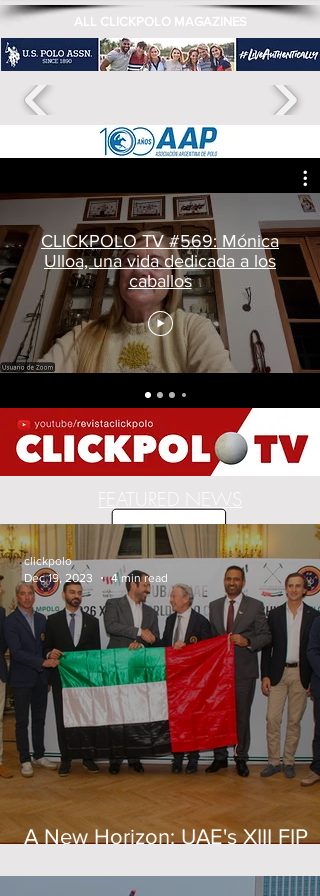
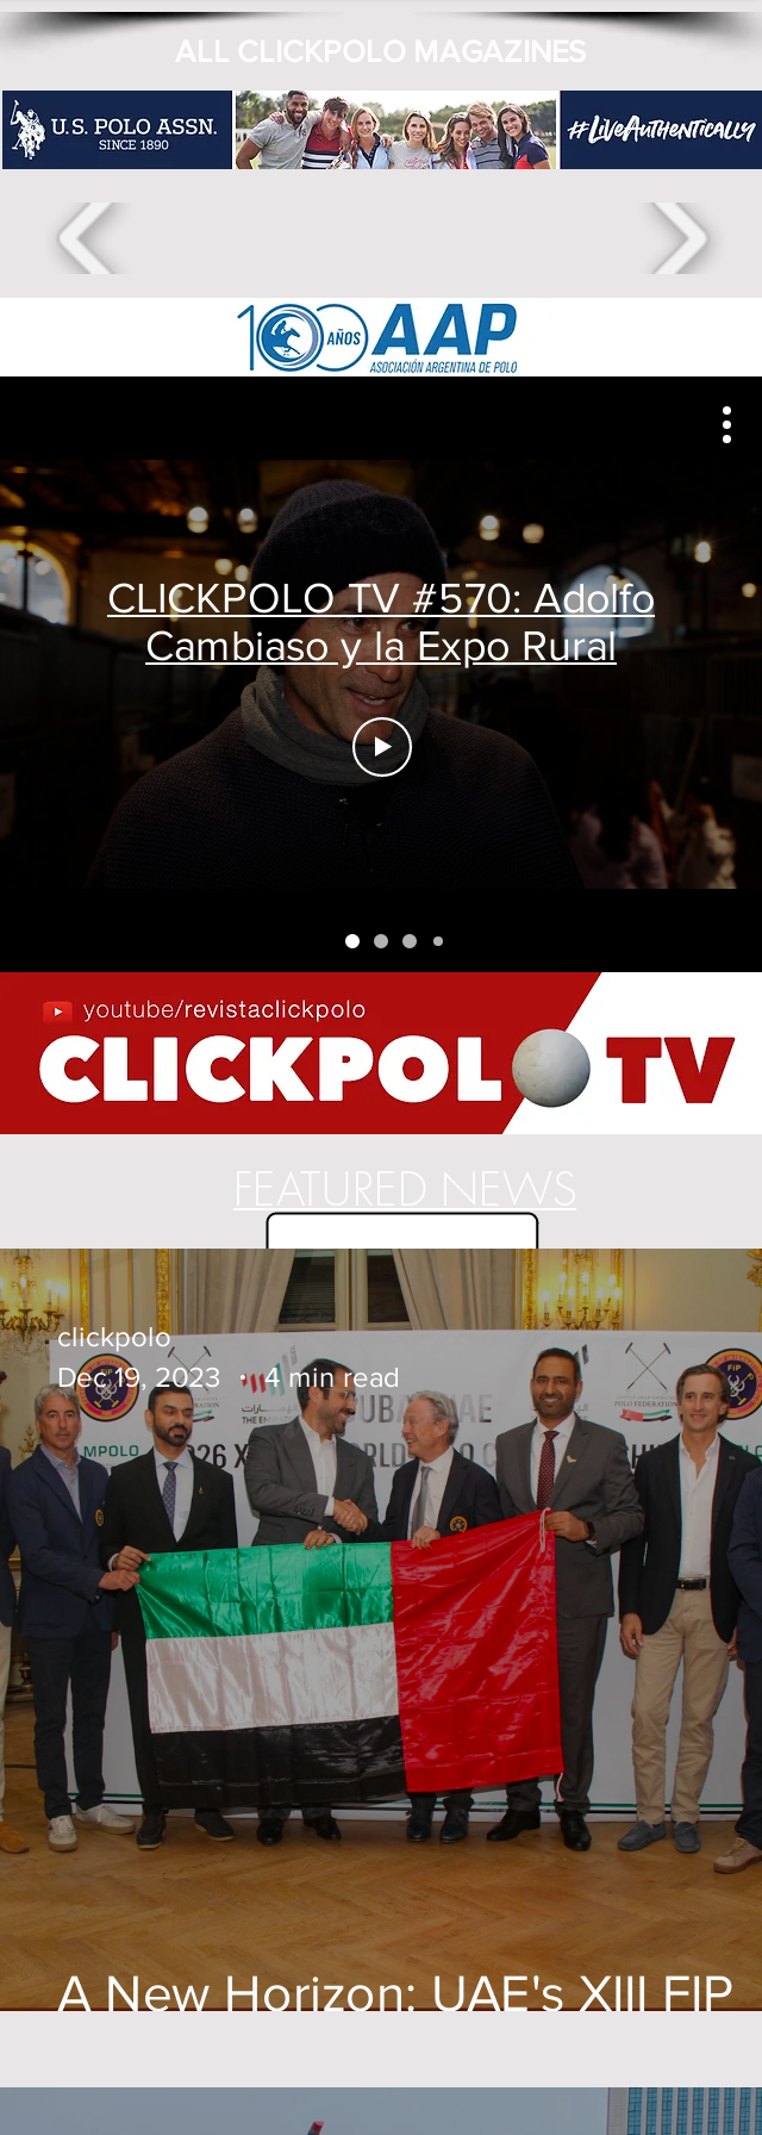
- [image]
- CLICKPOLO TV #569: Mónica
- Ulloa, una vida dedicada a los
- caballos
+ [image]
+ CLICKPOLO TV #570: Adolfo
+ Cambiaso y la Expo Rural
